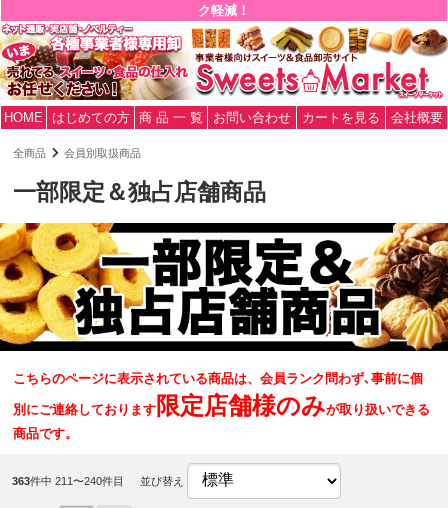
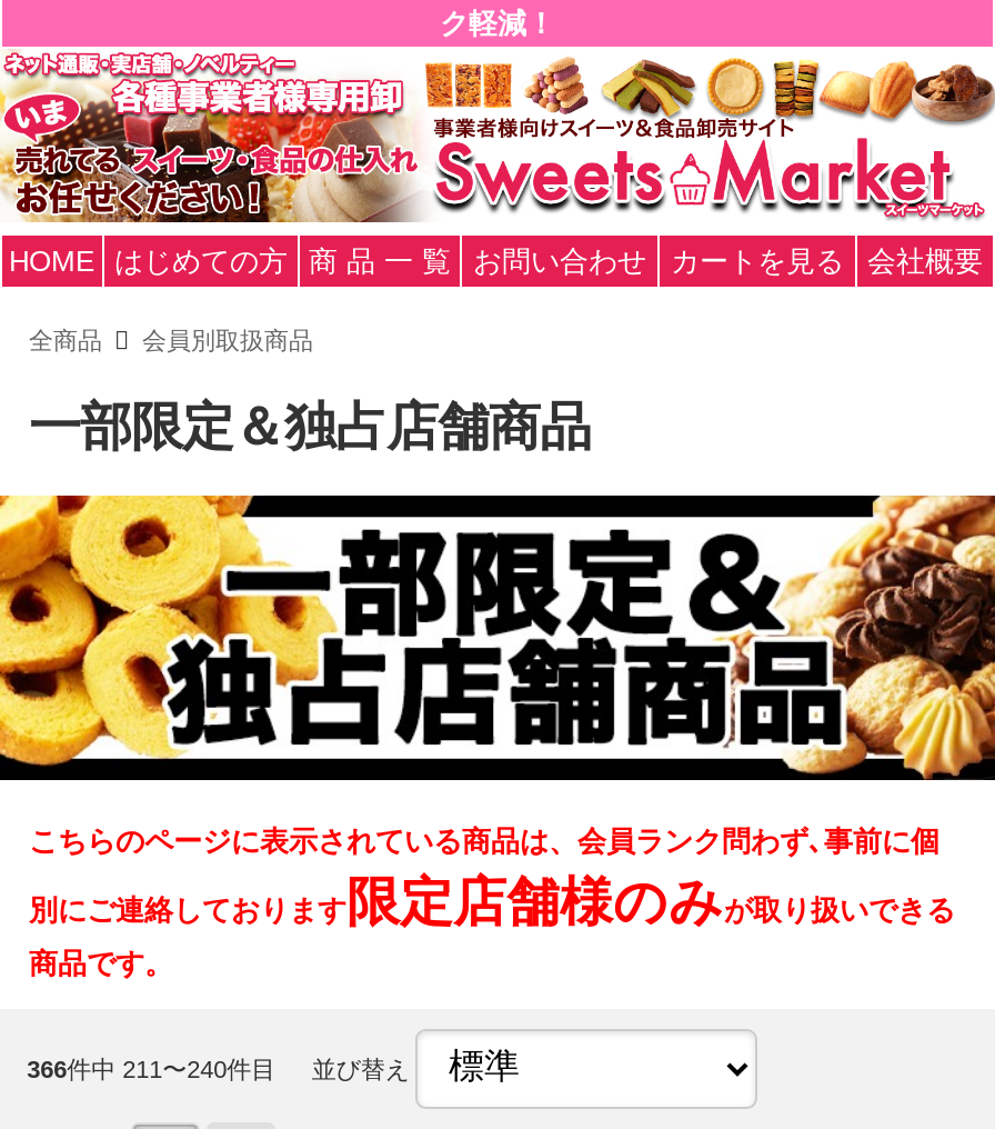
- 363件中 211〜240件目 並び替え
+ 366件中 211〜240件目 並び替え
